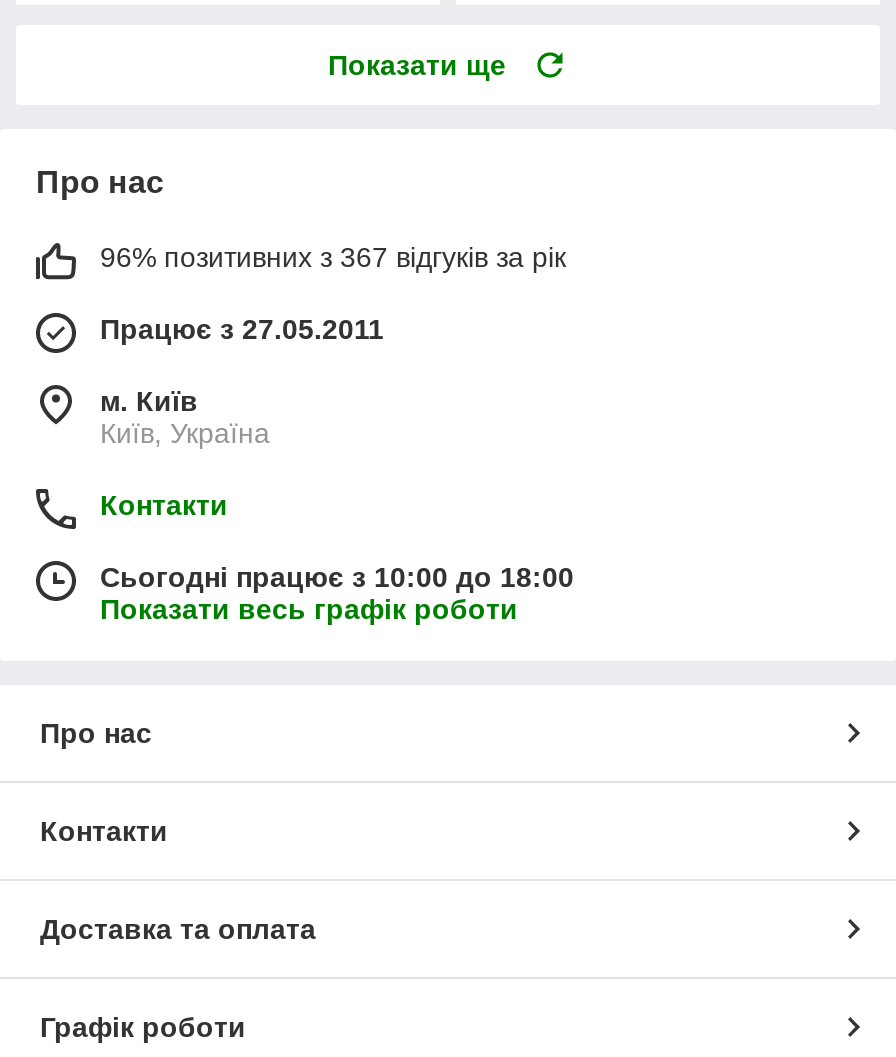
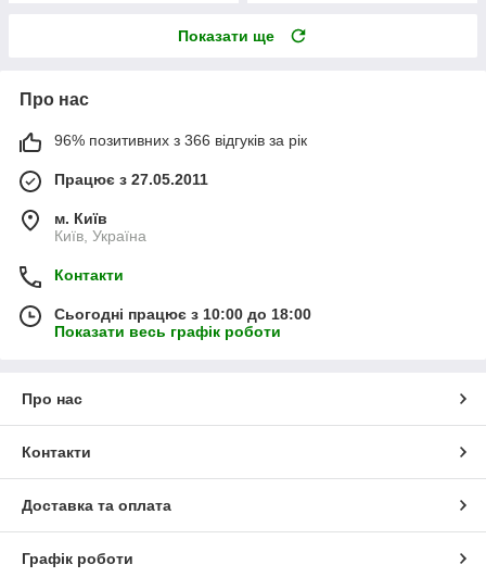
- 96% позитивних з 367 відгуків за рік
+ 96% позитивних з 366 відгуків за рік
